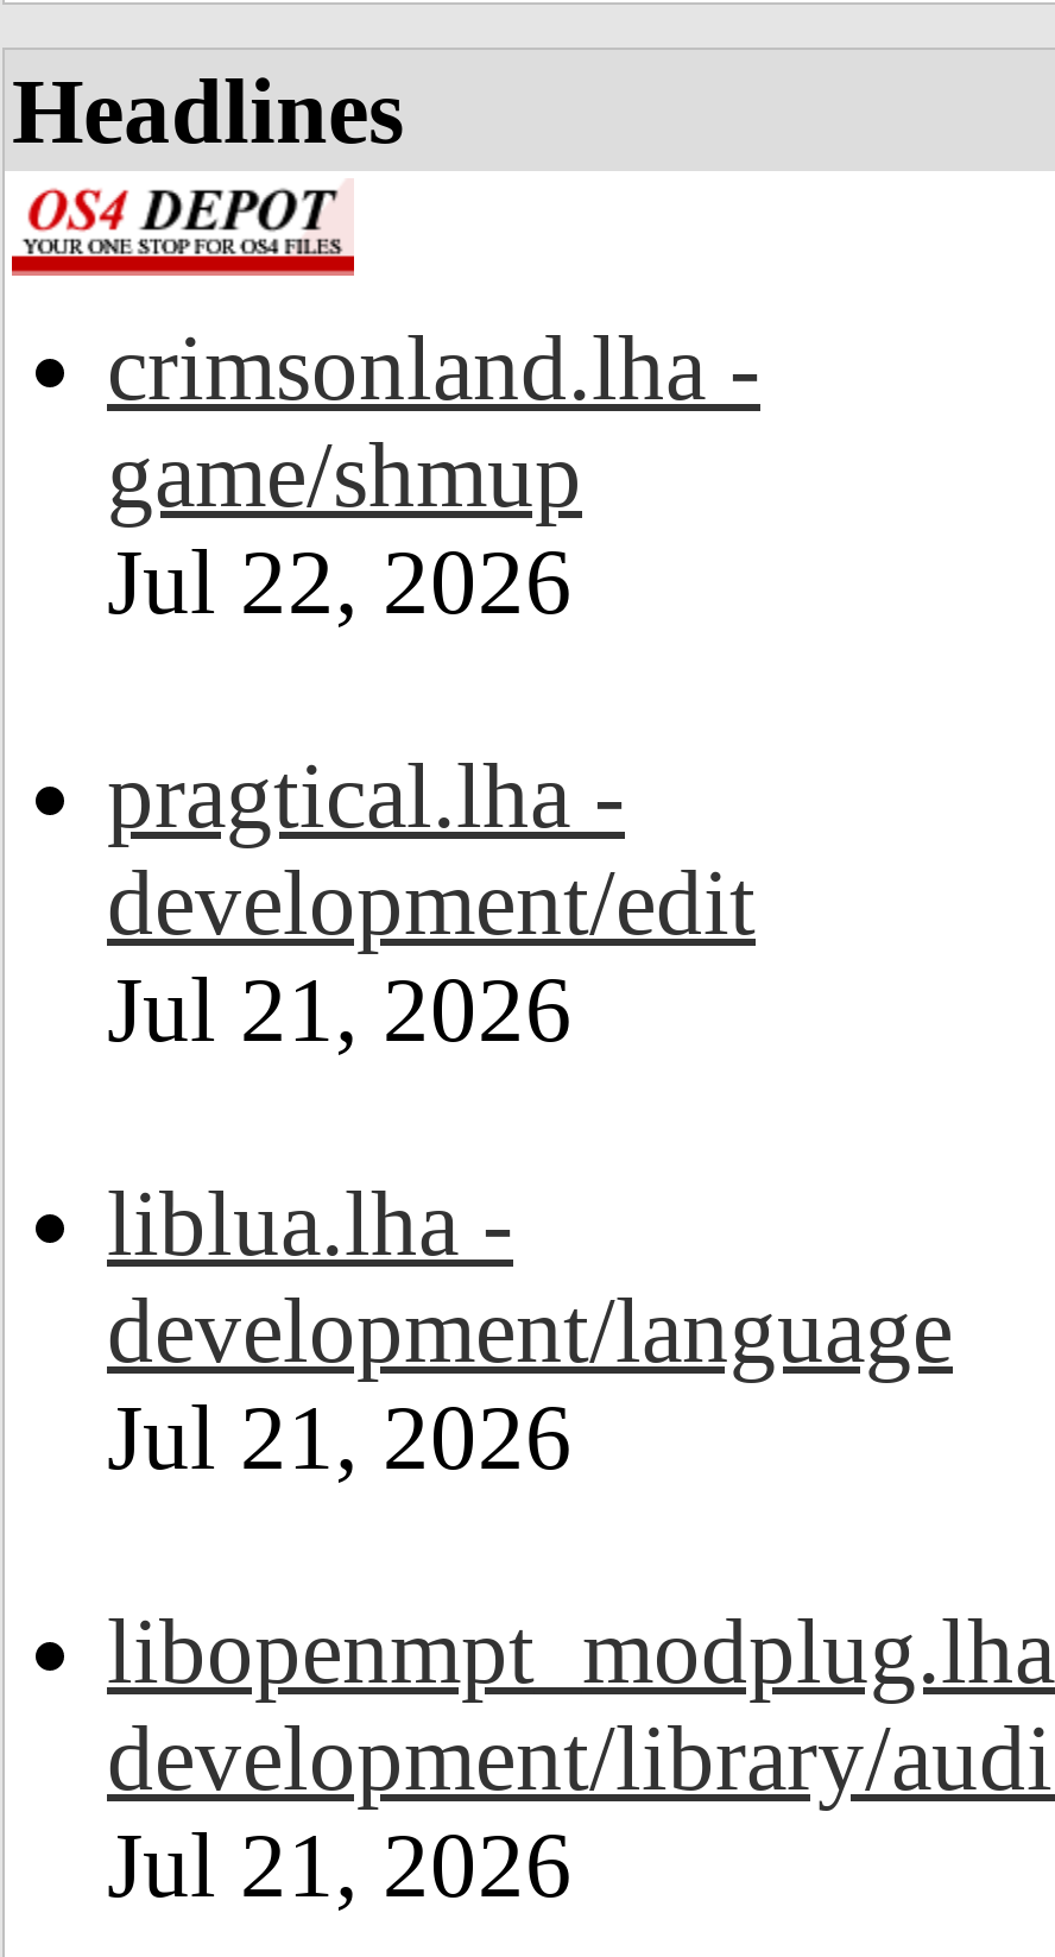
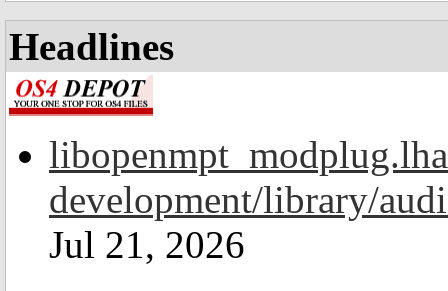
- crimsonland.lha -
- game/shmup
- Jul 22, 2026
- pragtical.lha -
- development/edit
- Jul 21, 2026
- liblua.lha -
- development/language
- Jul 21, 2026
